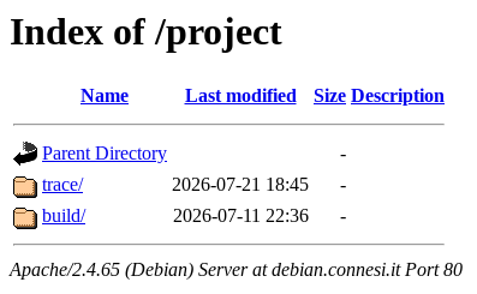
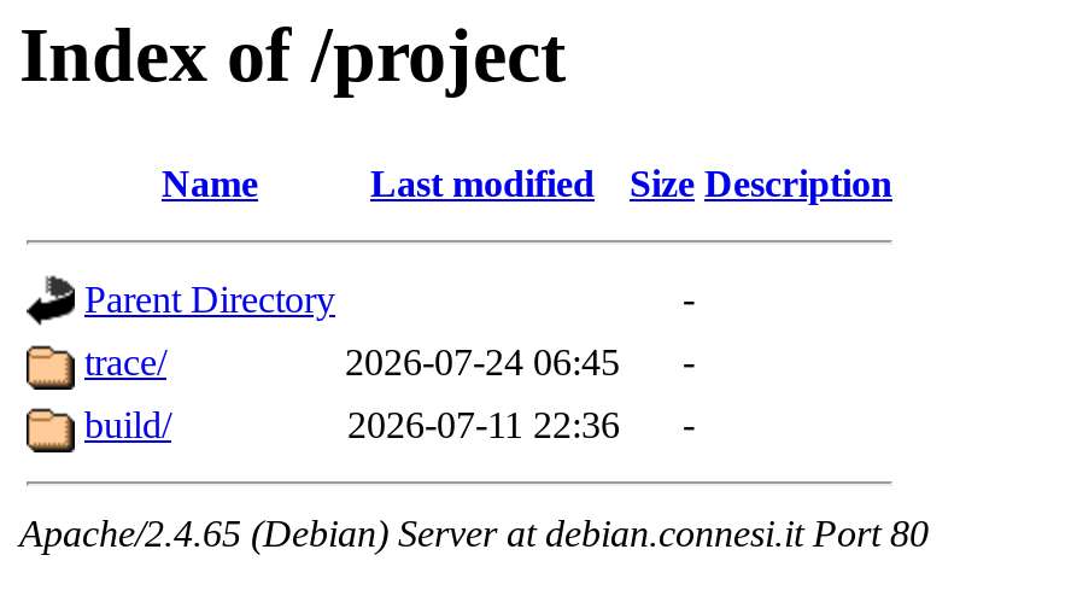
- 2026-07-21 18:45
+ 2026-07-24 06:45
